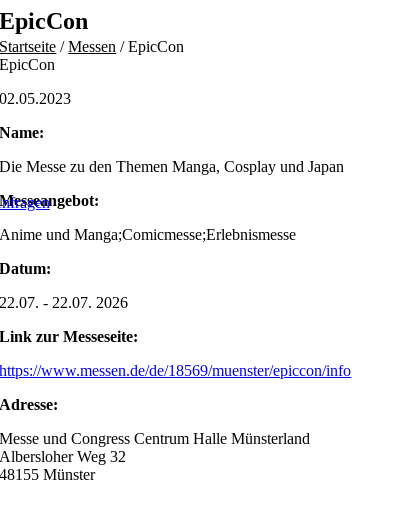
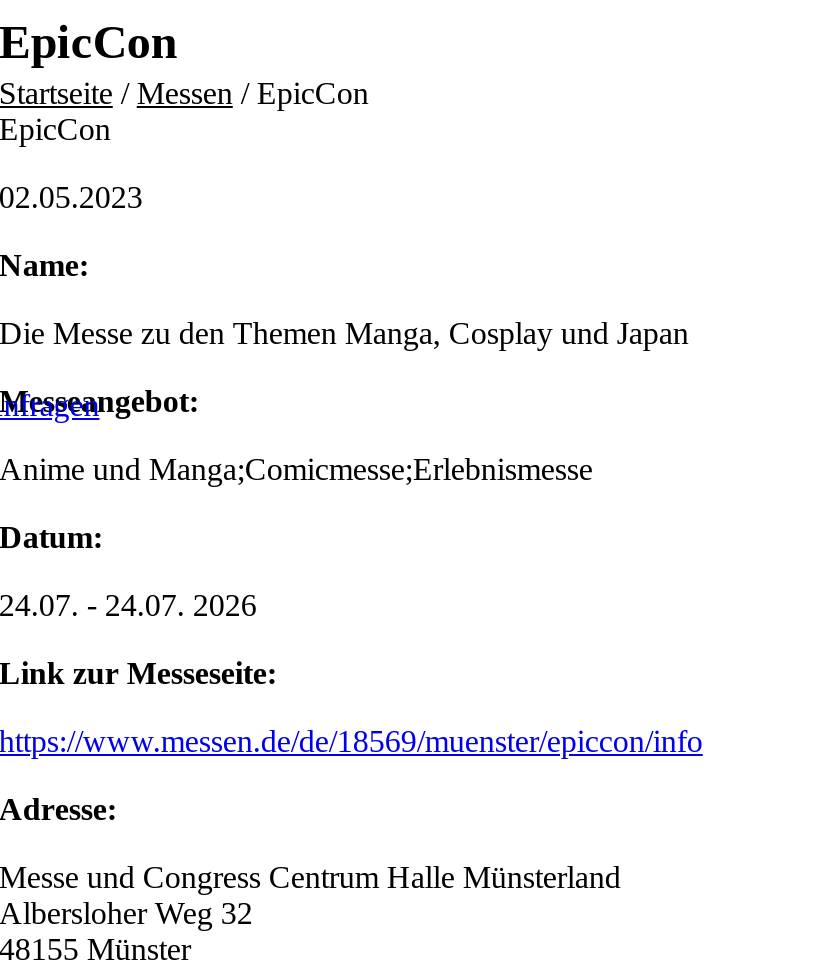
- 22.07. - 22.07. 2026
+ 24.07. - 24.07. 2026
